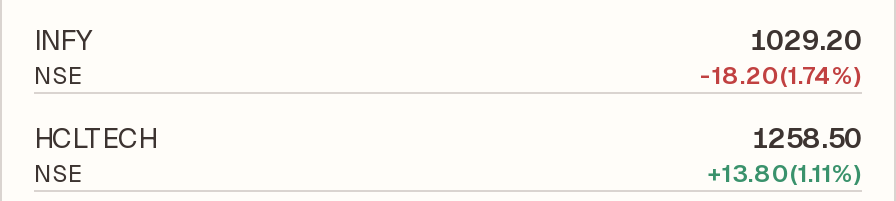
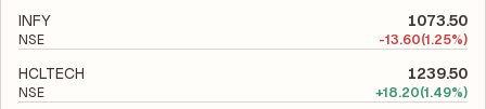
- 1029.20
+ 1073.50

- -18.20(1.74%)
+ -13.60(1.25%)

- 1258.50
+ 1239.50

- +13.80(1.11%)
+ +18.20(1.49%)
